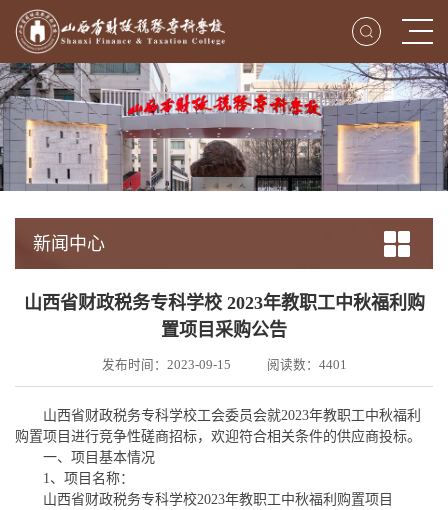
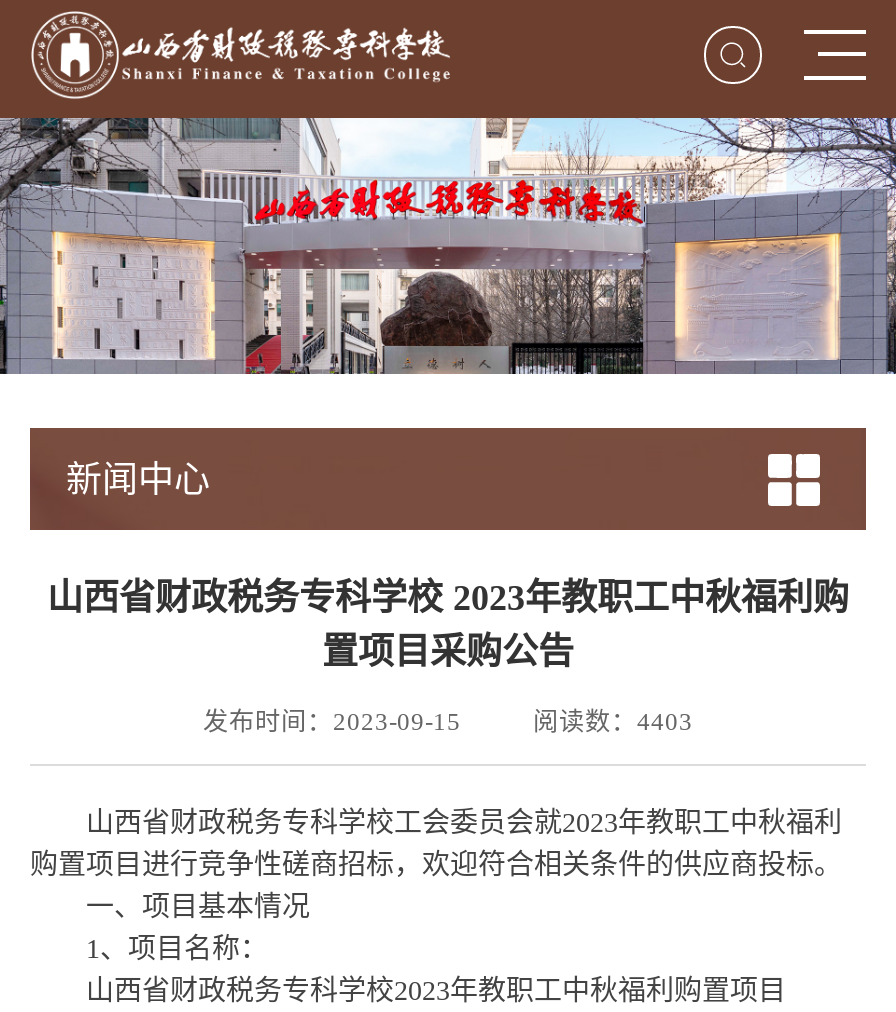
- 阅读数：4401
+ 阅读数：4403
